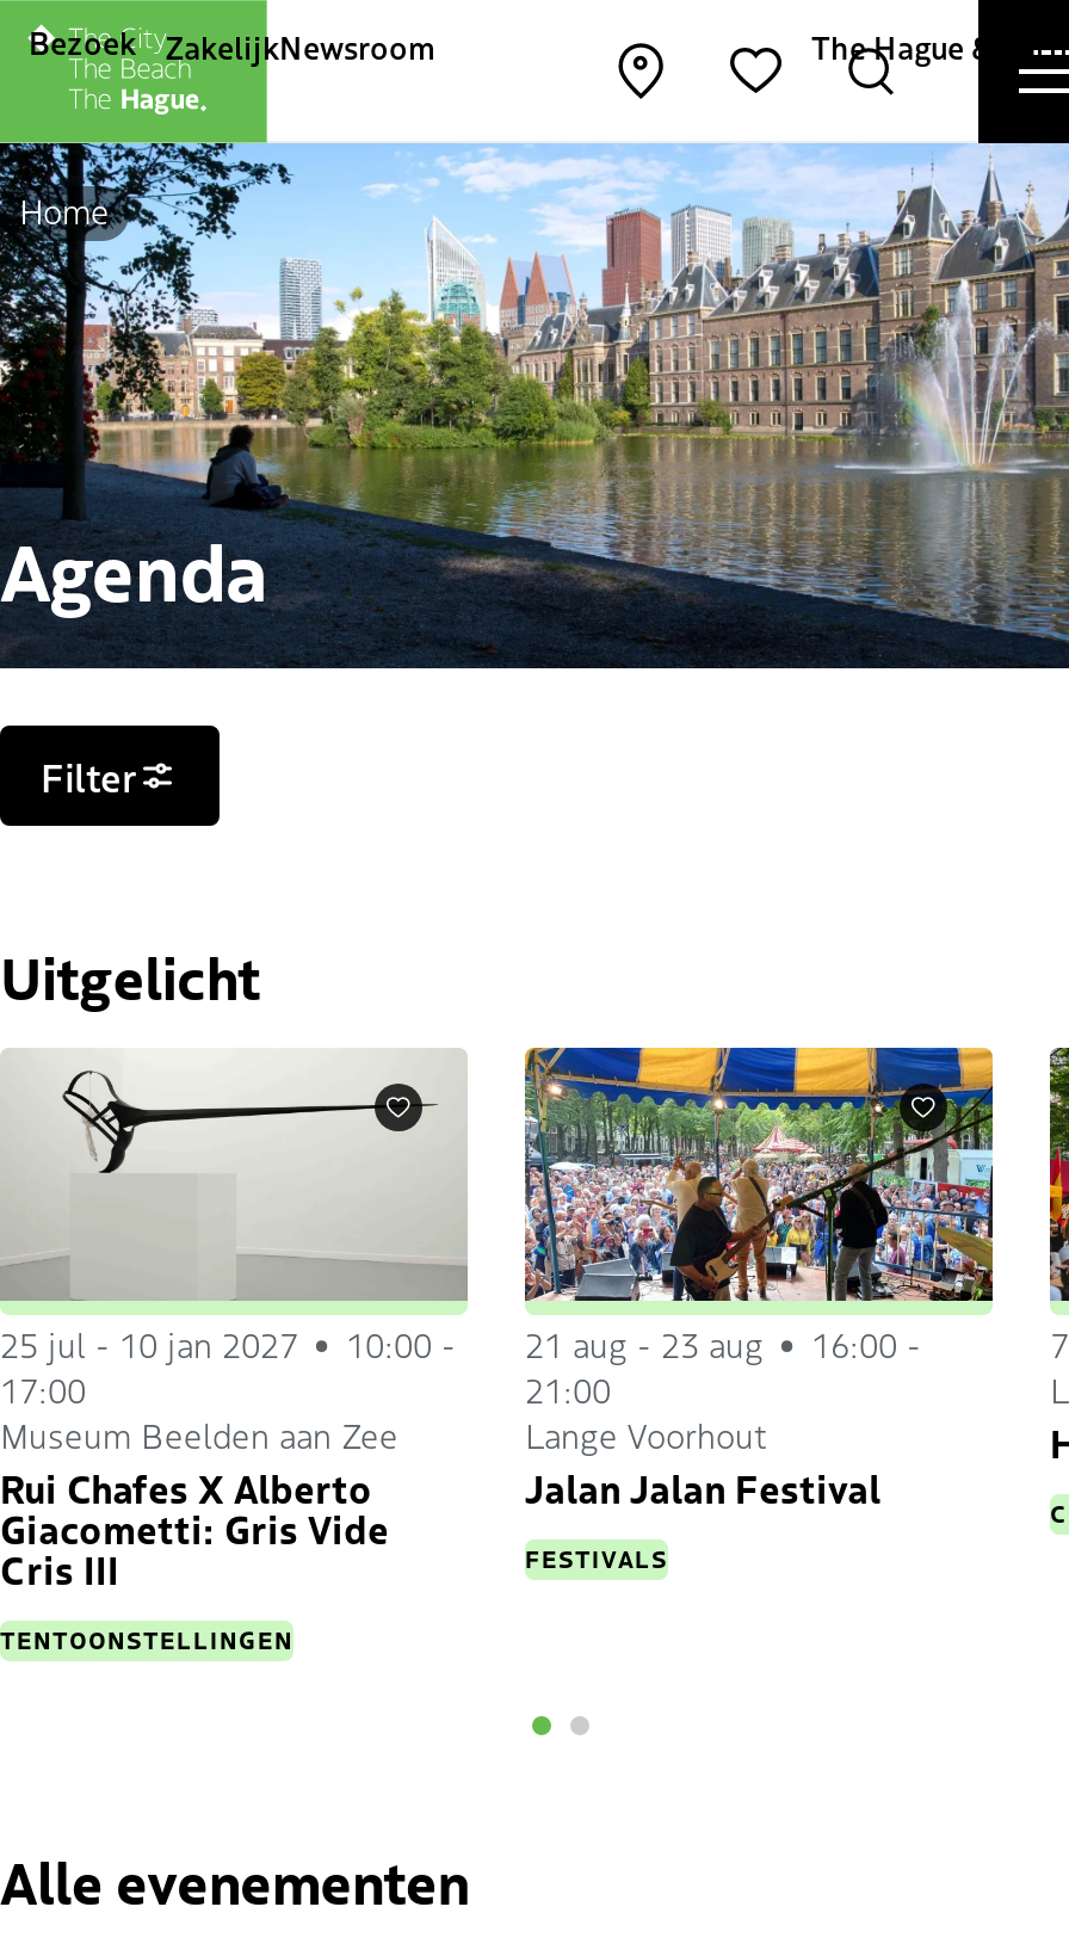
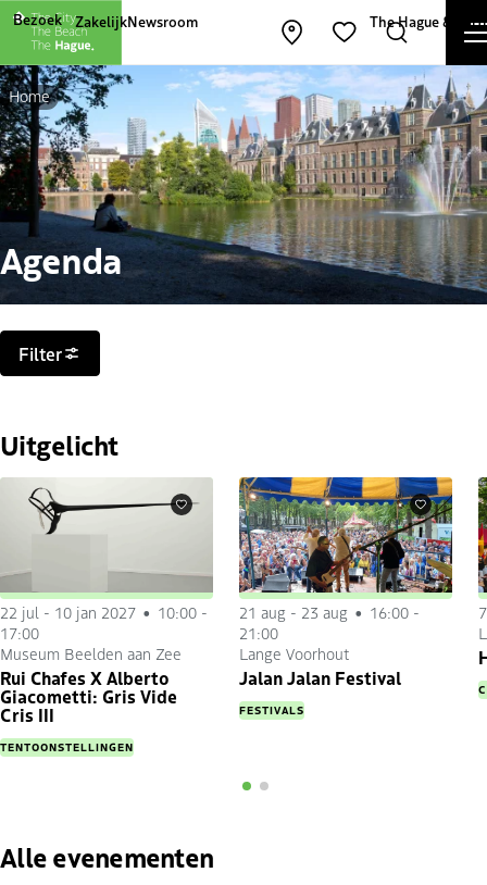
- 25 jul - 10 jan 2027 10:00 - 21 aug - 23 aug 16:00 -
+ 22 jul - 10 jan 2027 10:00 - 21 aug - 23 aug 16:00 -
